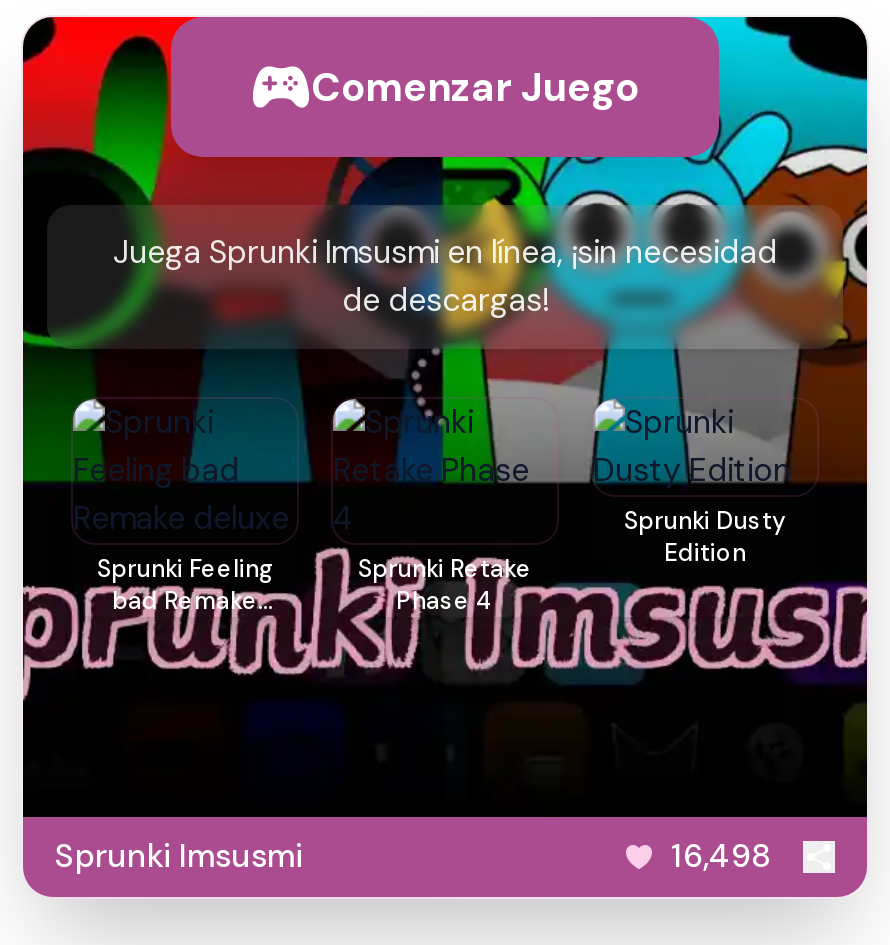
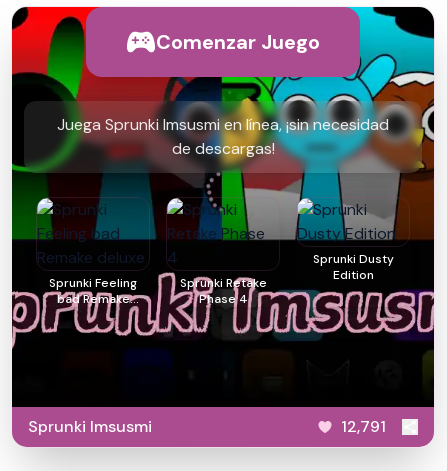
- 16,498
+ 12,791
